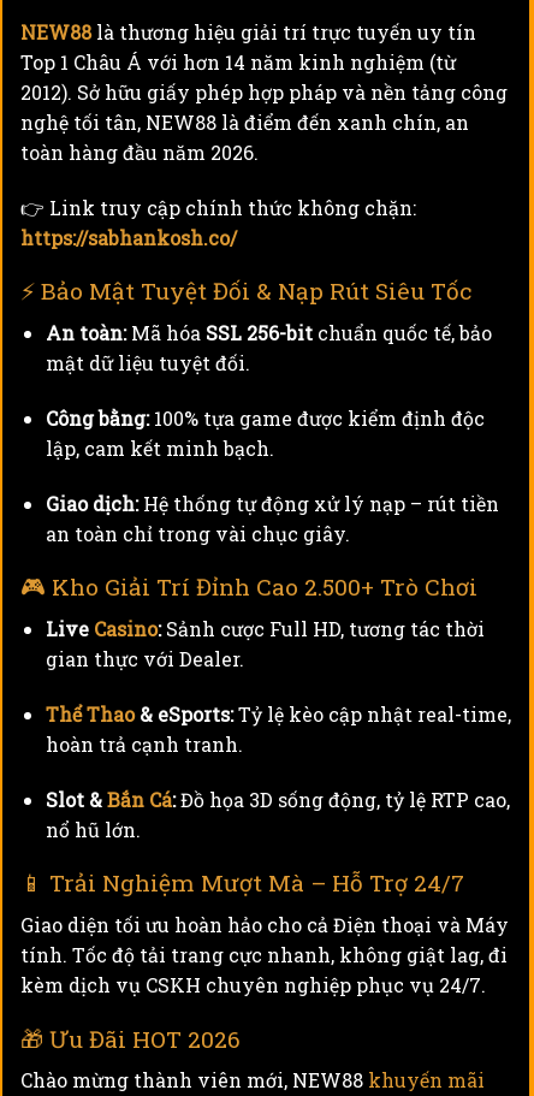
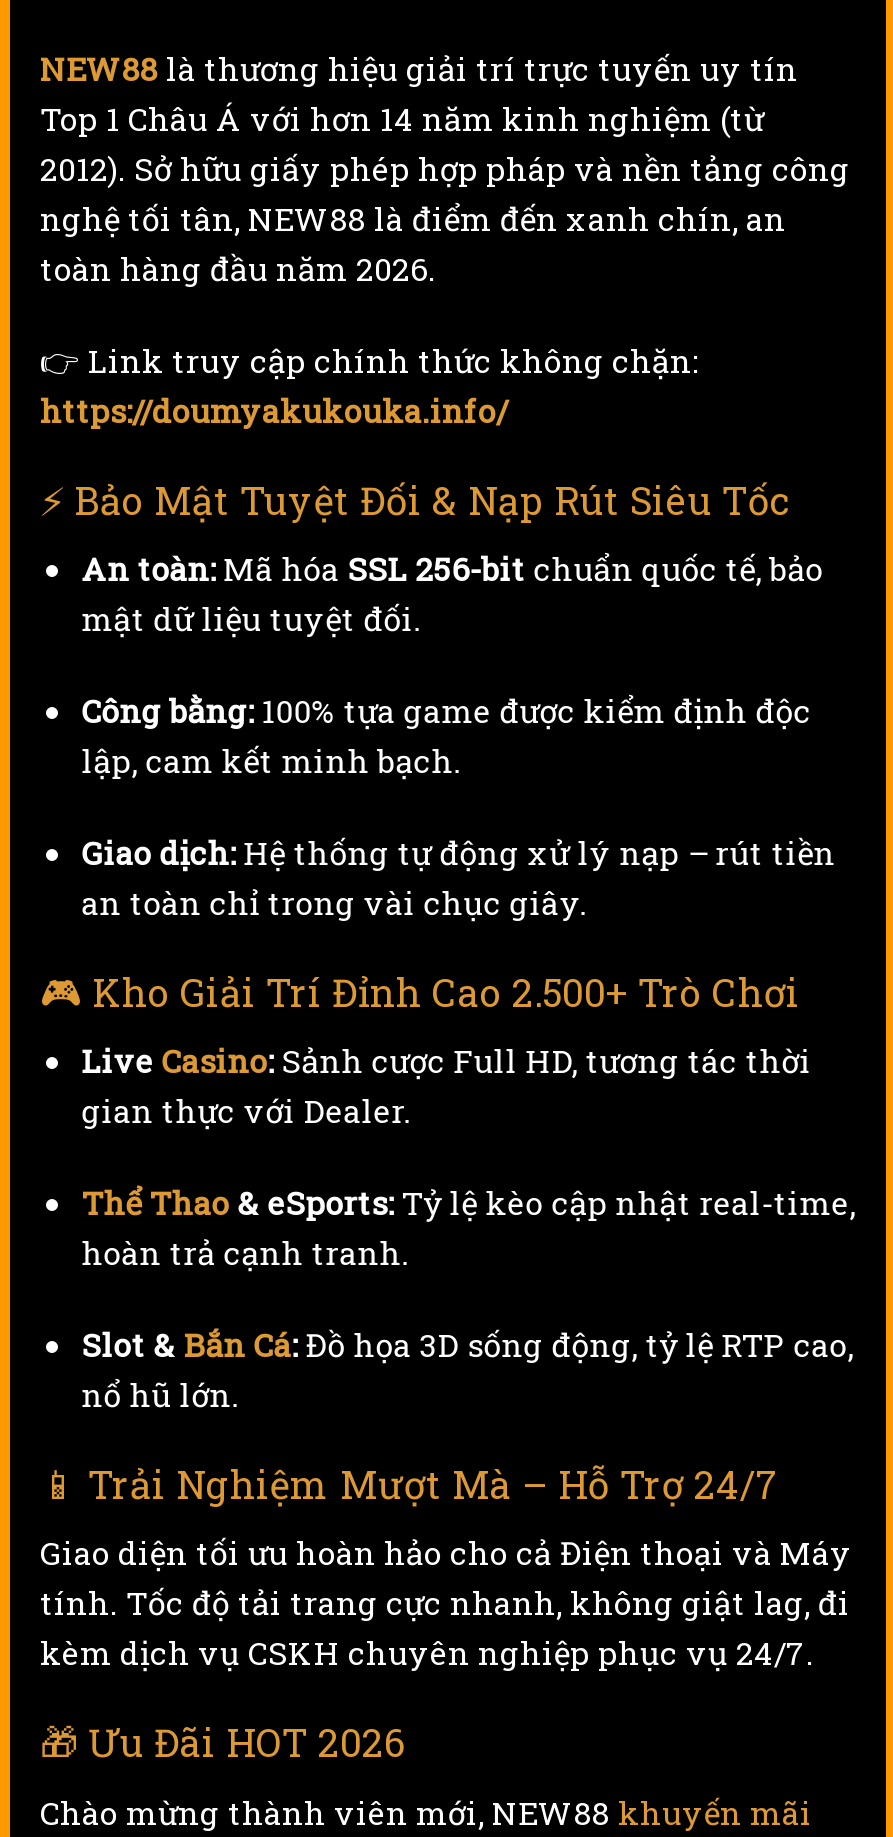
- https://sabhankosh.co/
+ https://doumyakukouka.info/
